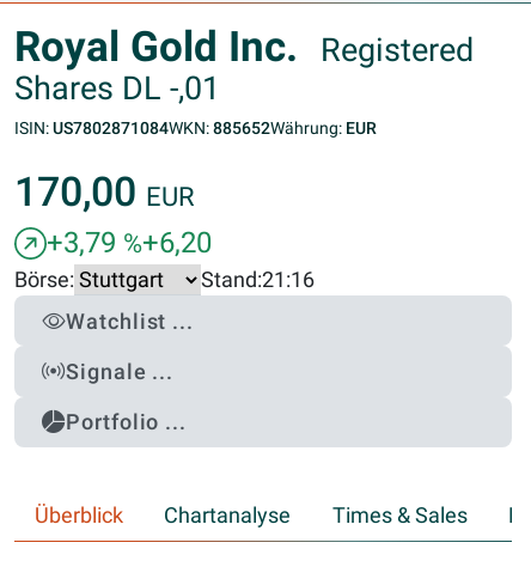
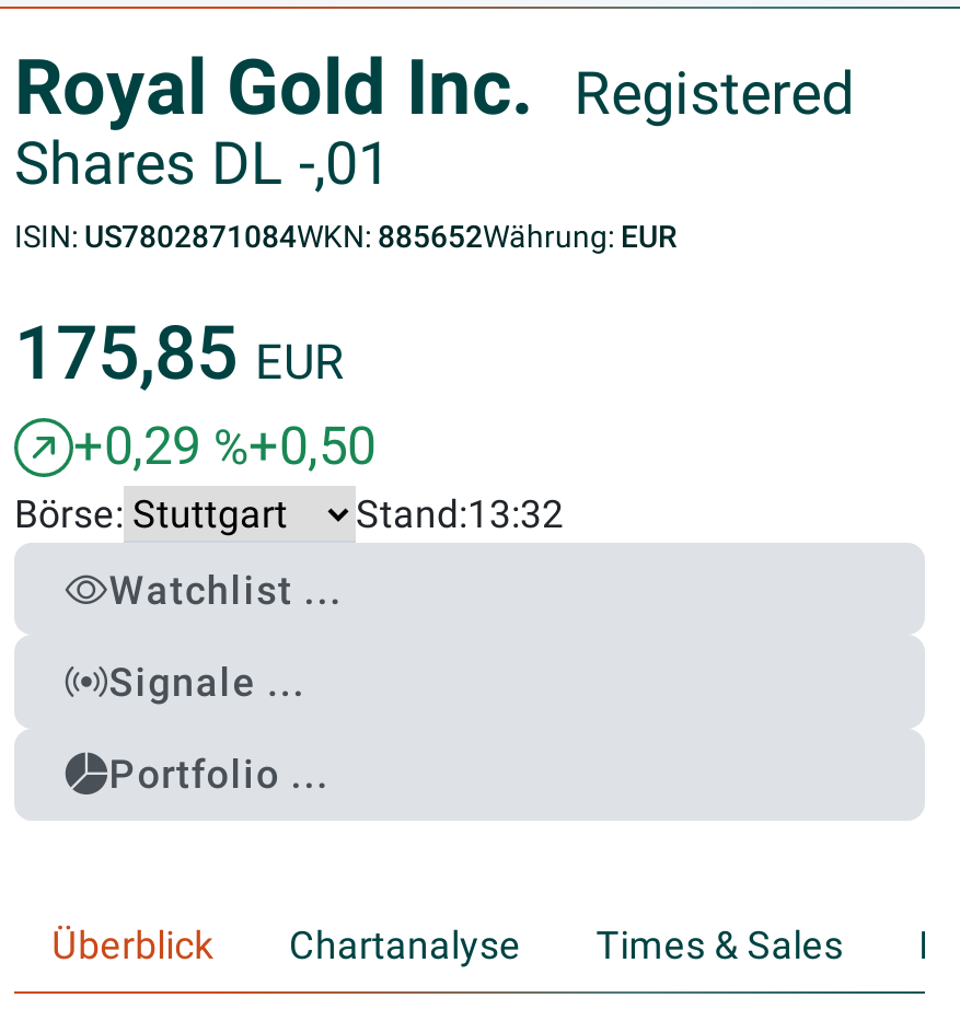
- 170,00 EUR
+ 175,85 EUR

- +3,79 %+6,20
+ +0,29 %+0,50

- Stand:21:16
+ Stand:13:32
